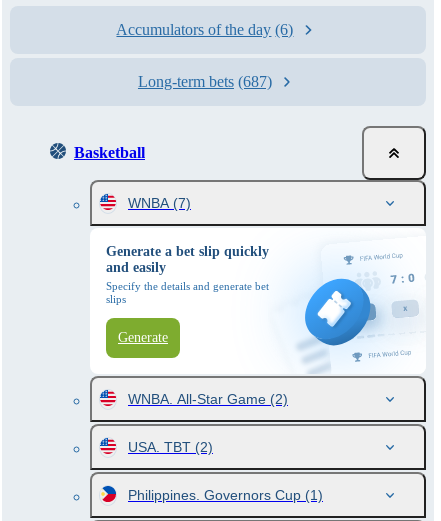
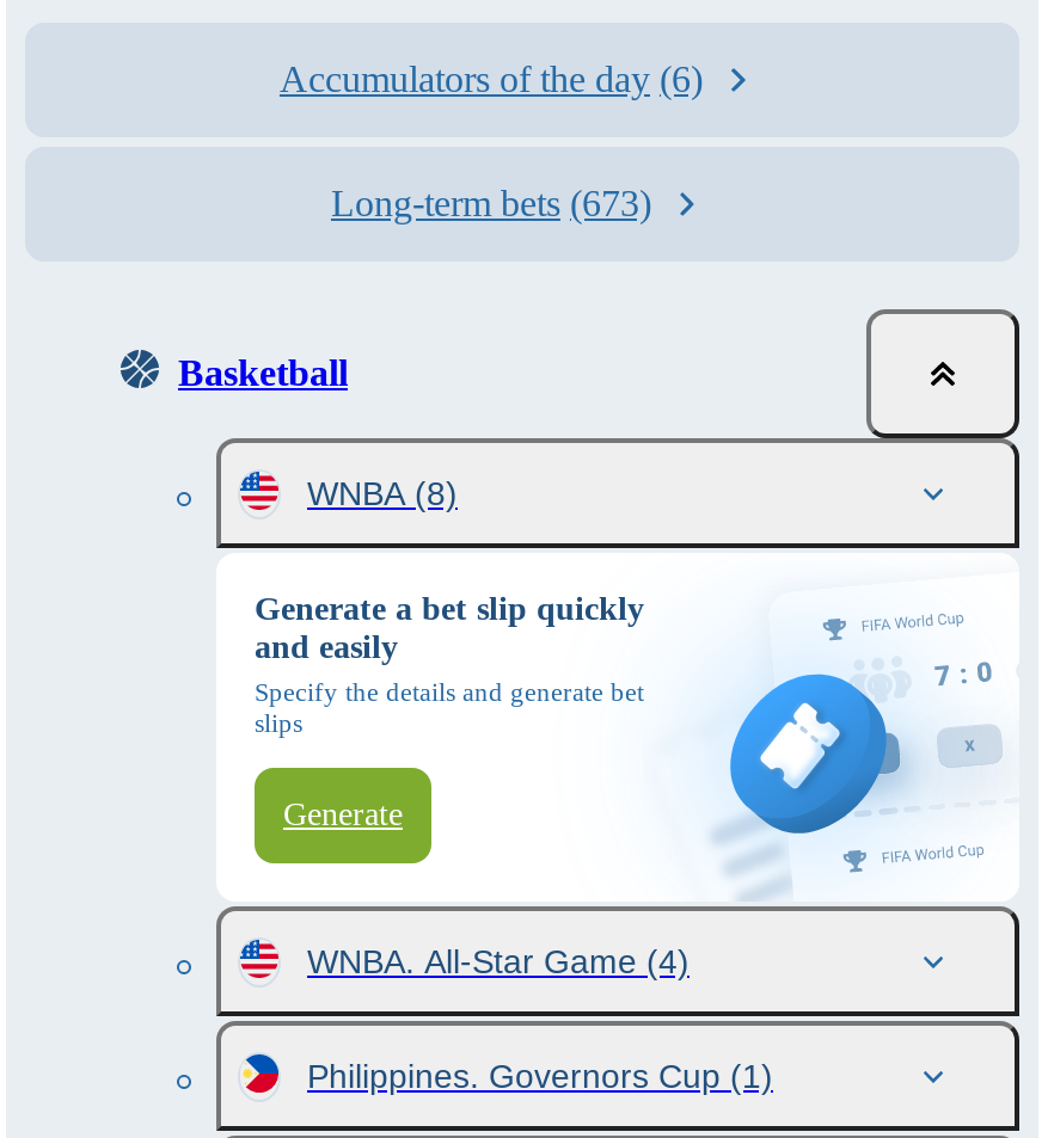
- Long-term bets (687)
+ Long-term bets (673)

- WNBA (7)
+ WNBA (8)

- WNBA. All-Star Game (2)
- USA. TBT (2)
+ WNBA. All-Star Game (4)
